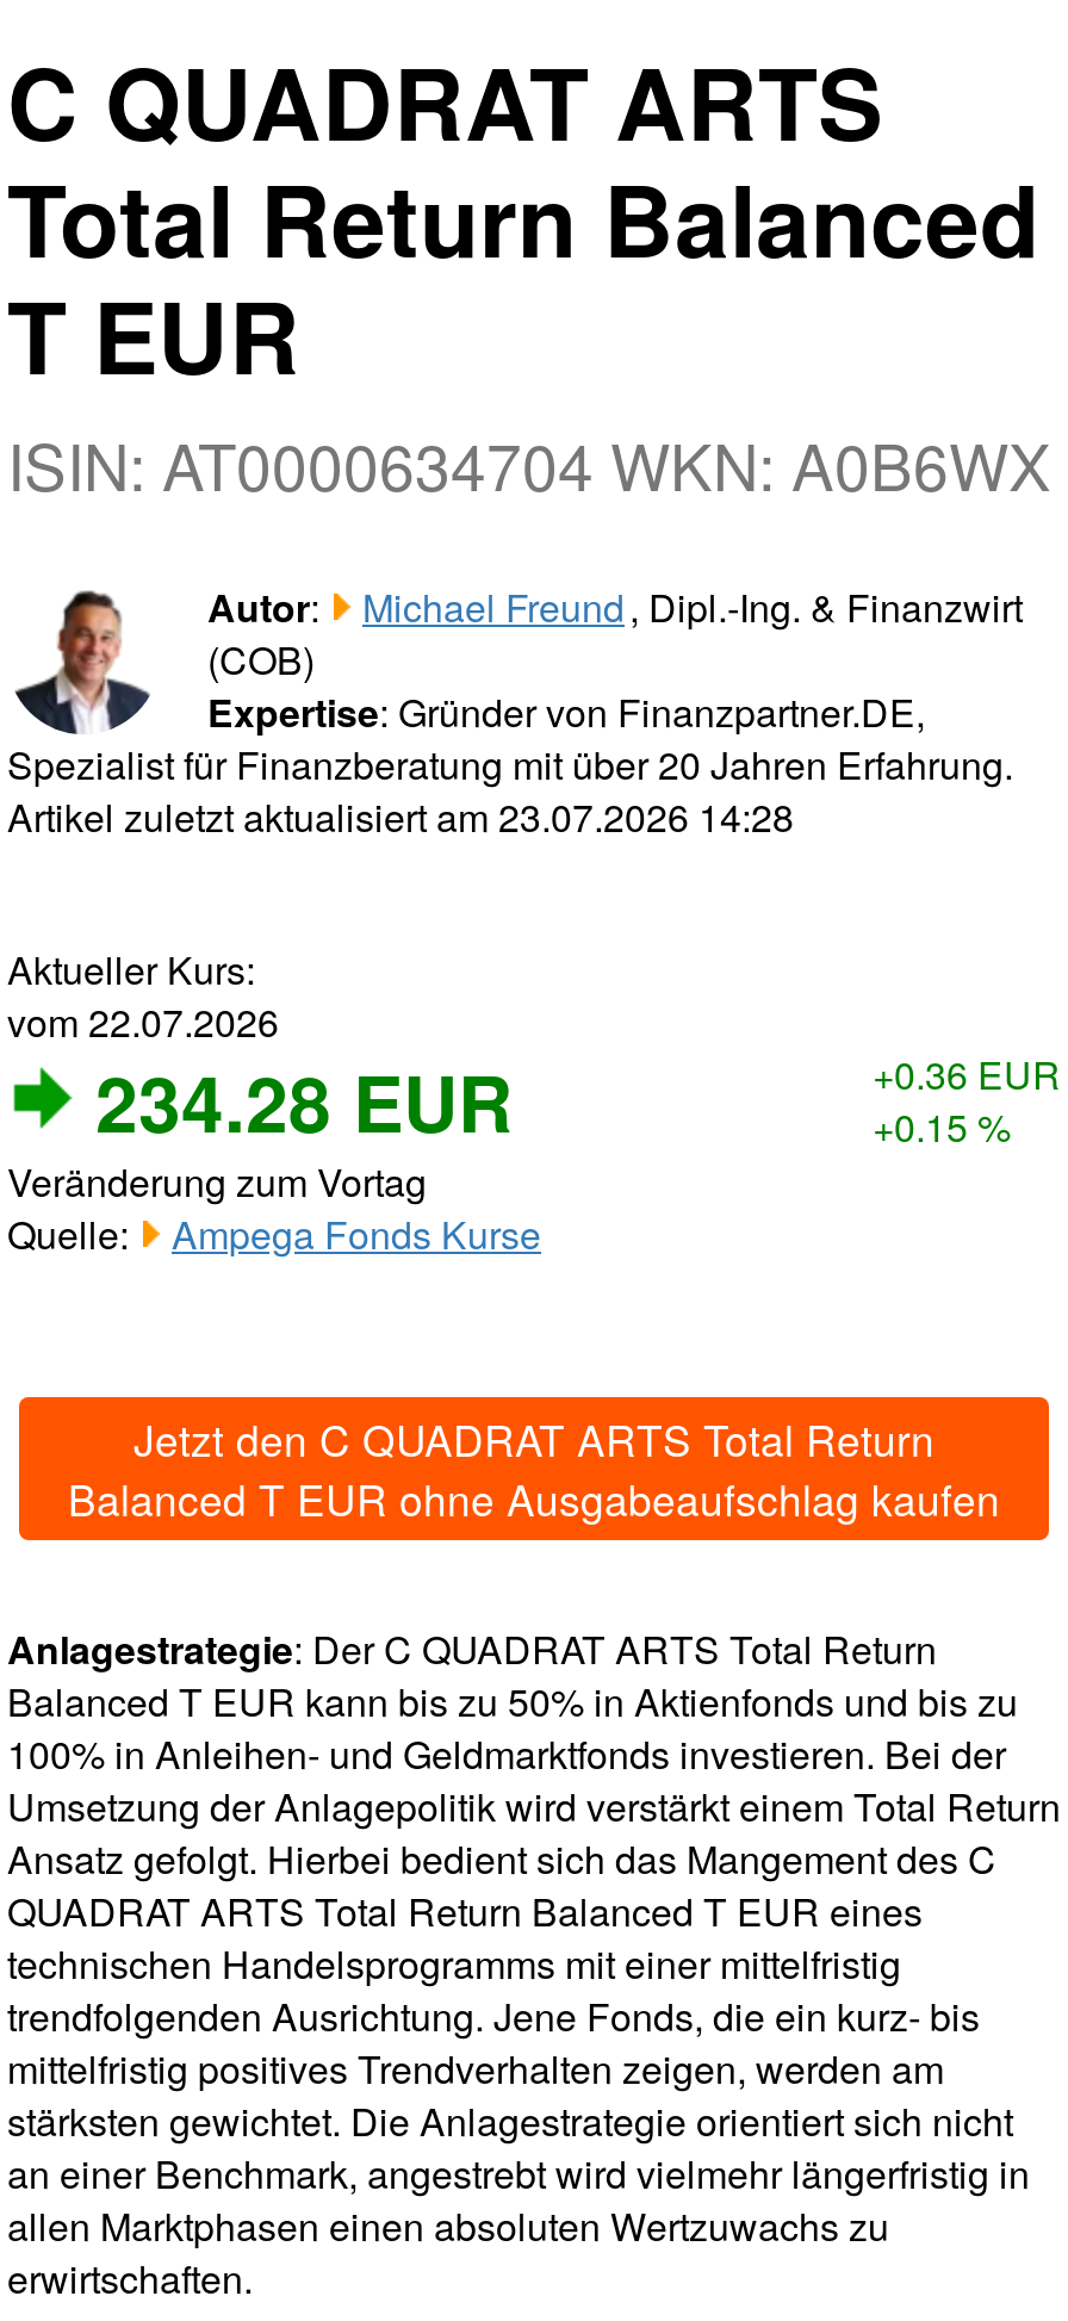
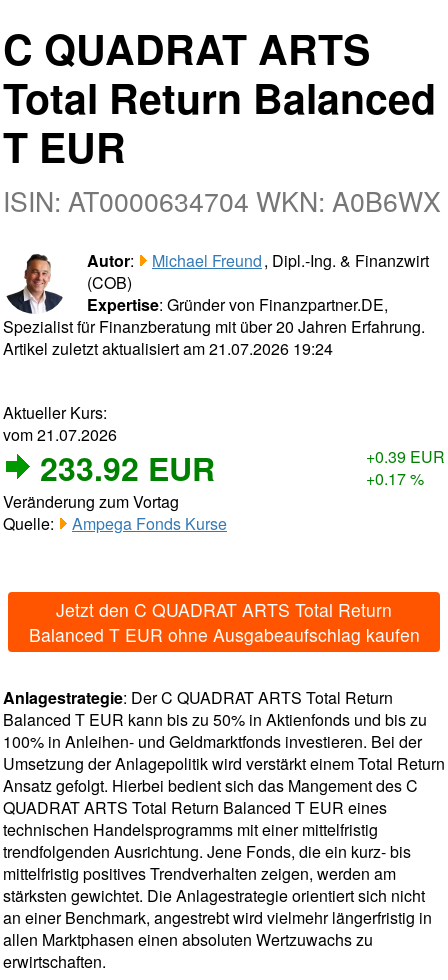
- Artikel zuletzt aktualisiert am 23.07.2026 14:28
+ Artikel zuletzt aktualisiert am 21.07.2026 19:24

- vom 22.07.2026
+ vom 21.07.2026

- 234.28 EUR
+ 233.92 EUR

- +0.36 EUR
+ +0.39 EUR

- +0.15 %
+ +0.17 %
